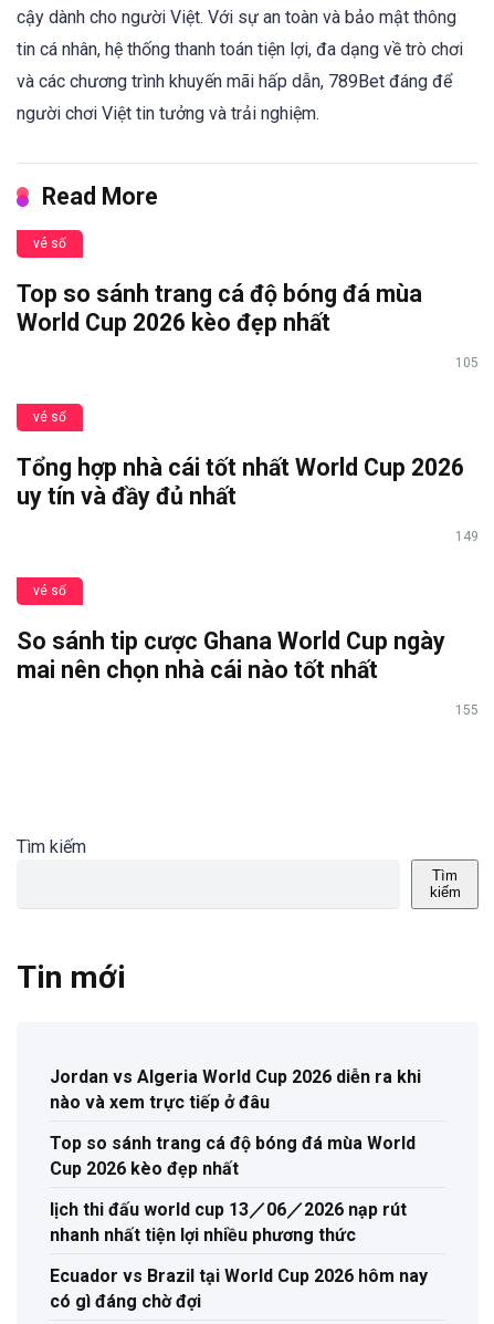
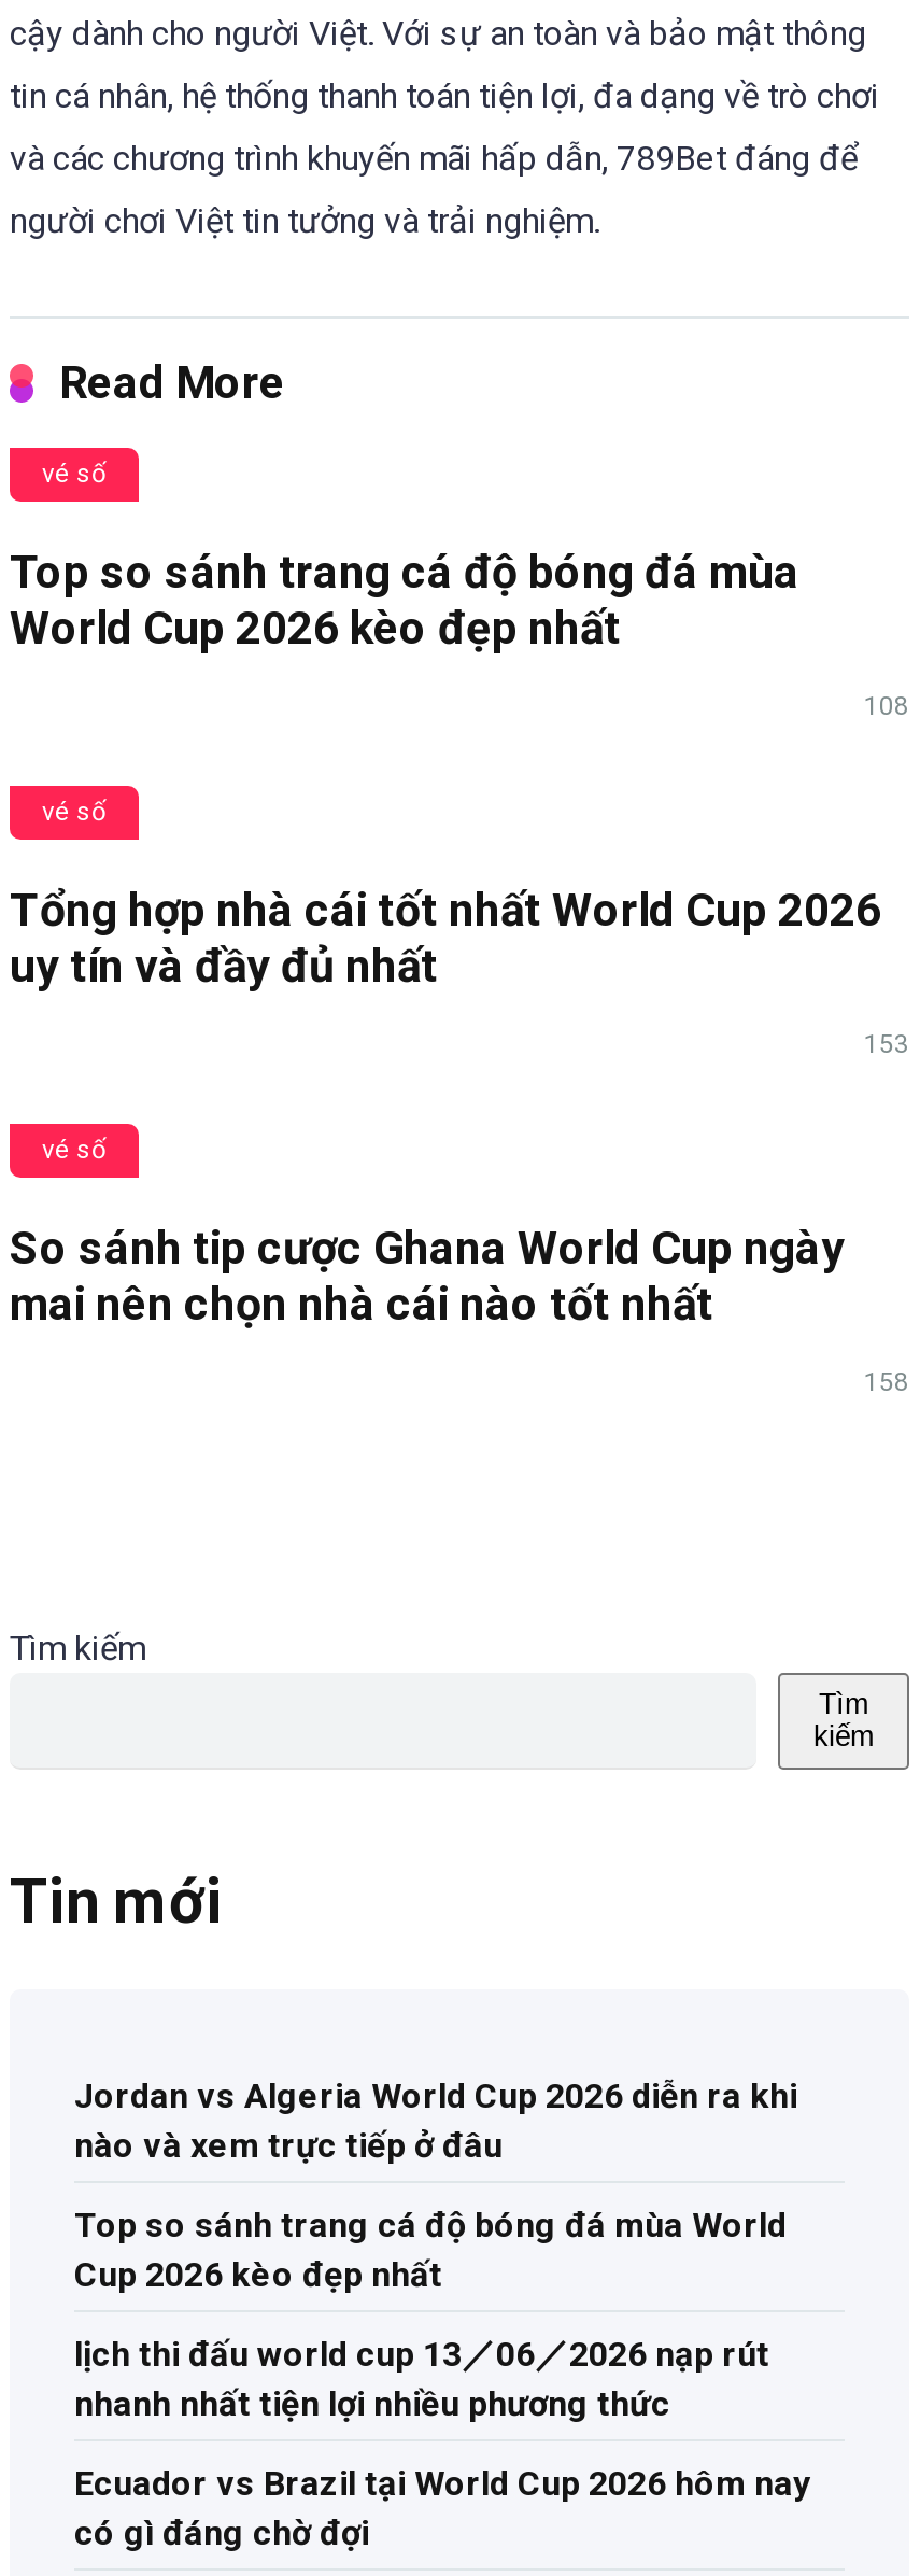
- 105
+ 108

- 149
+ 153

- 155
+ 158
